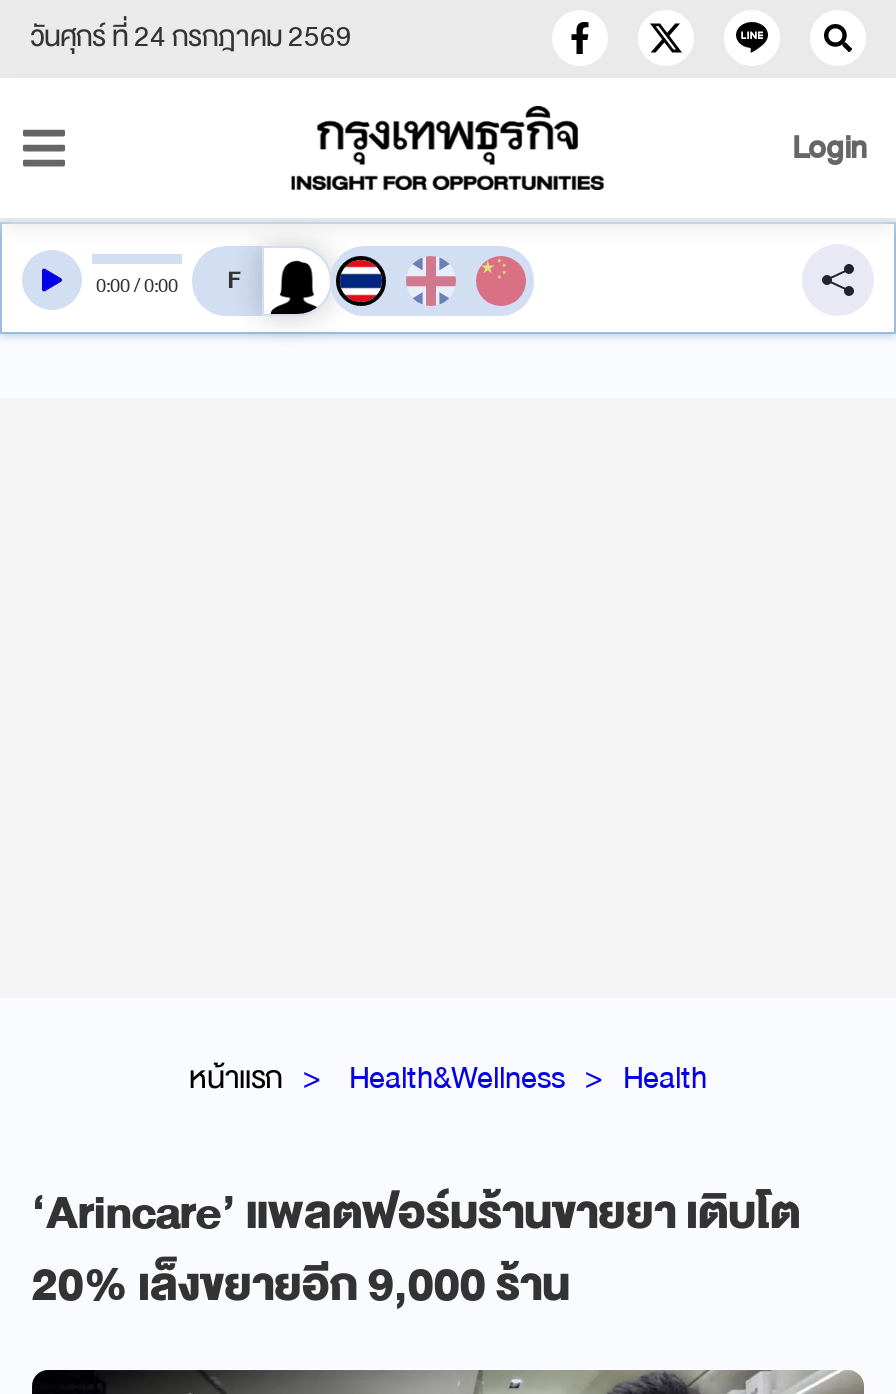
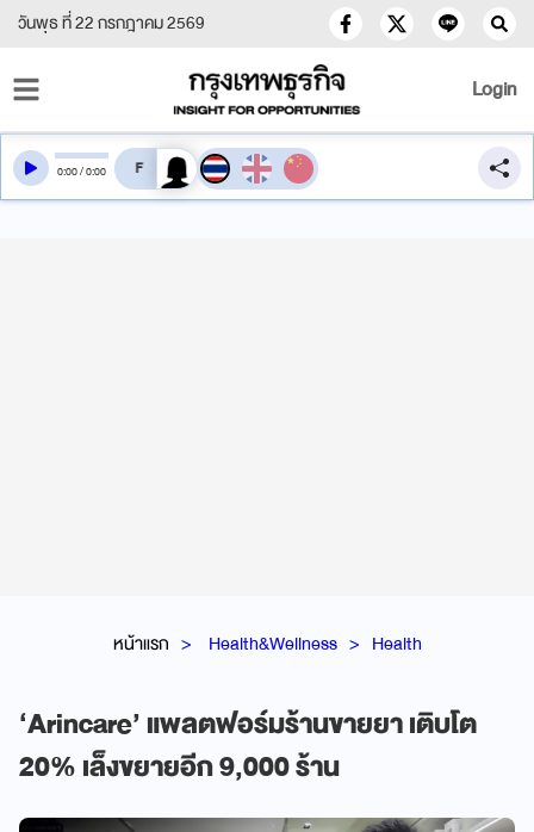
- วันศุกร์ ที่ 24 กรกฎาคม 2569
+ วันพุธ ที่ 22 กรกฎาคม 2569
